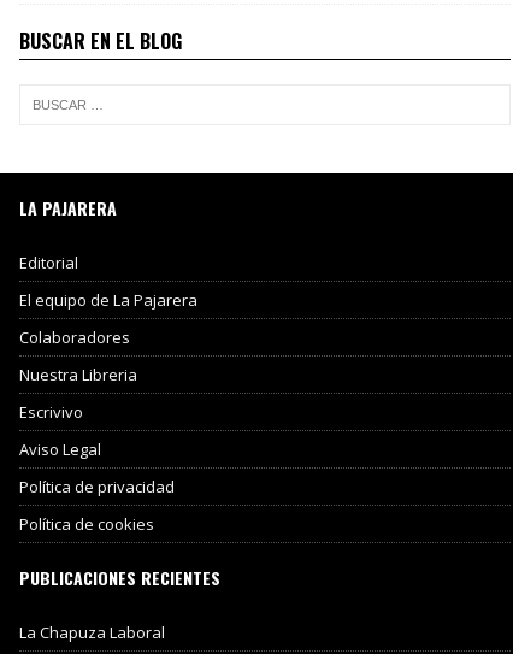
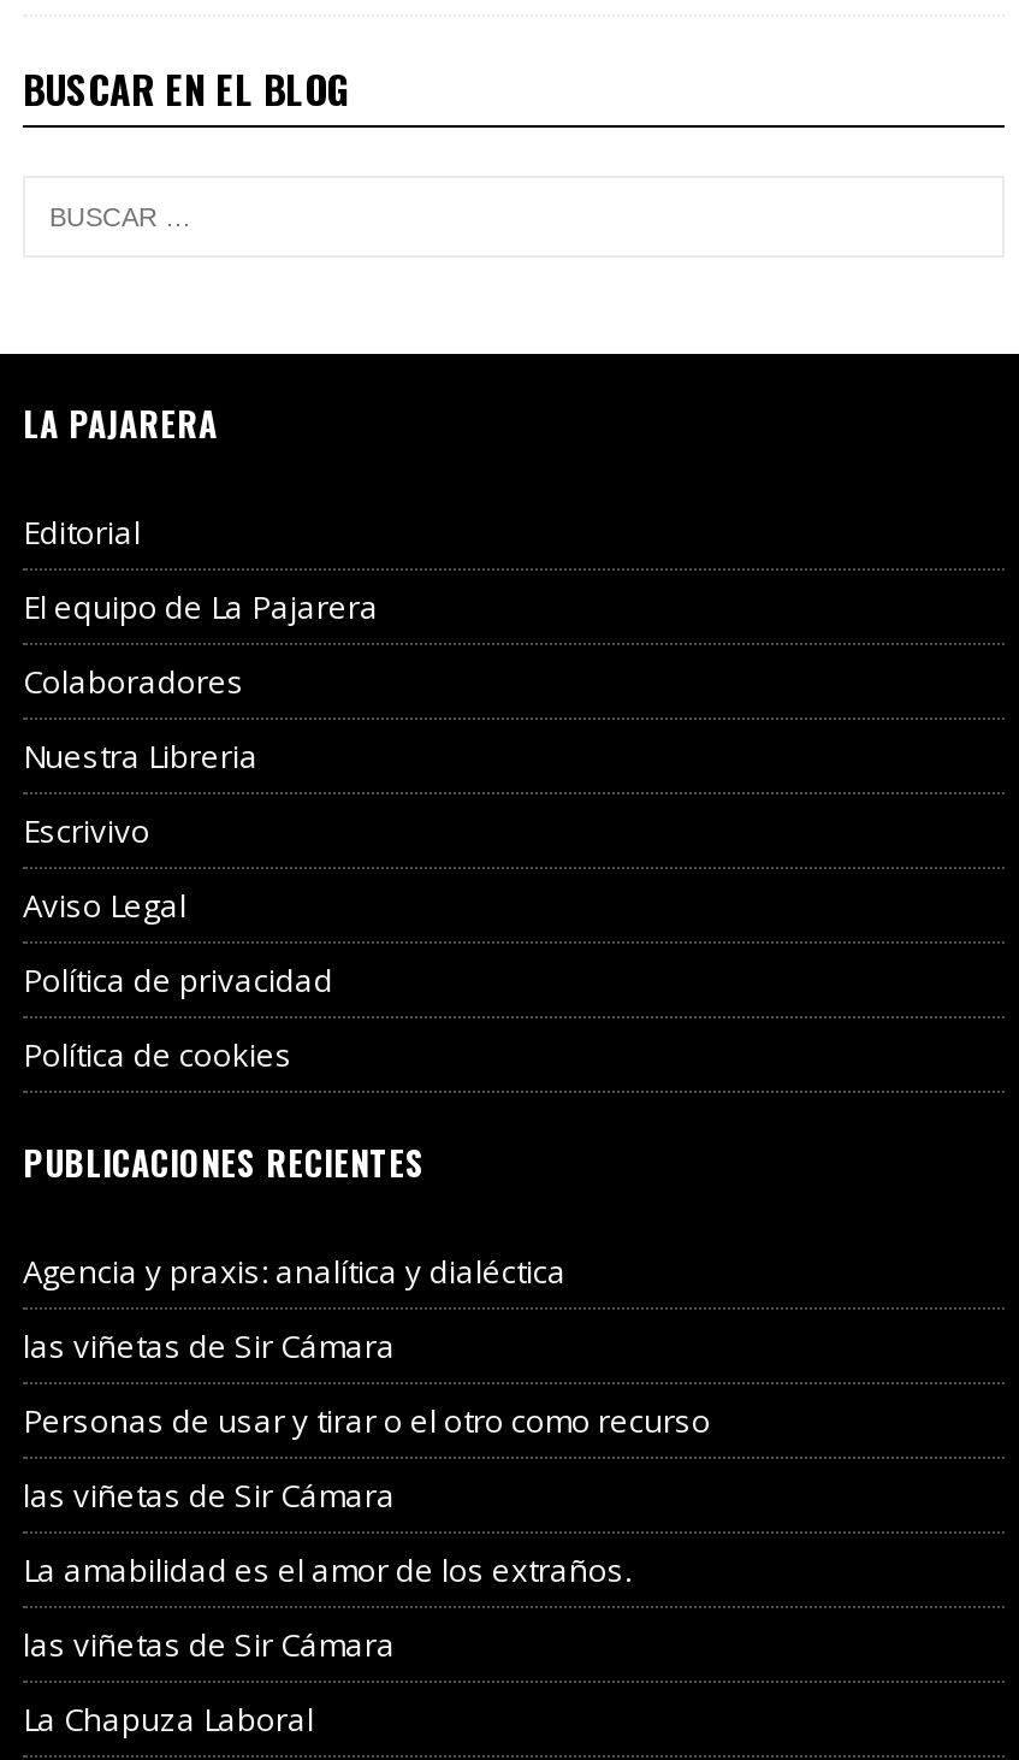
+ Agencia y praxis: analítica y dialéctica
+ las viñetas de Sir Cámara
+ Personas de usar y tirar o el otro como recurso
+ las viñetas de Sir Cámara
+ La amabilidad es el amor de los extraños.
+ las viñetas de Sir Cámara
